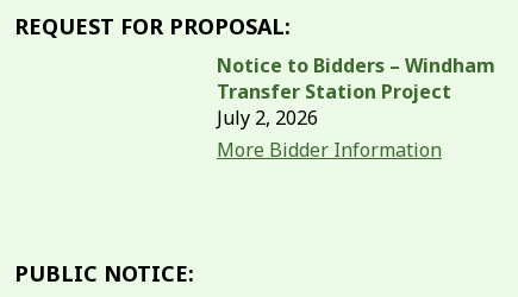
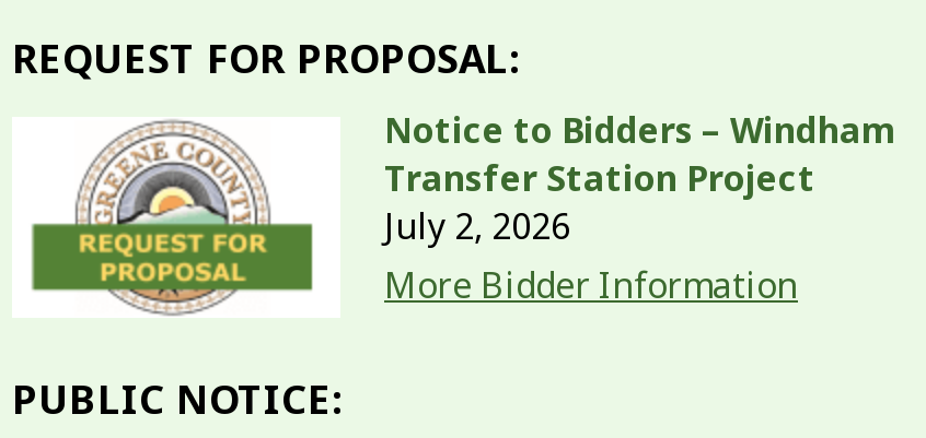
+ [image]
